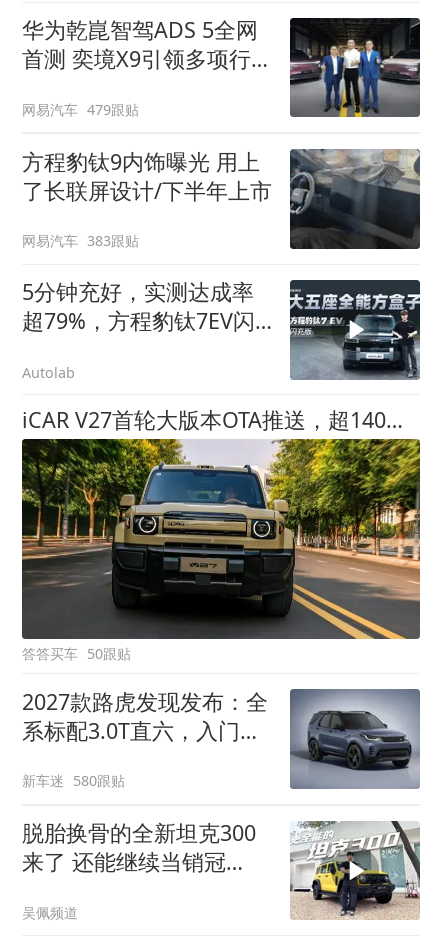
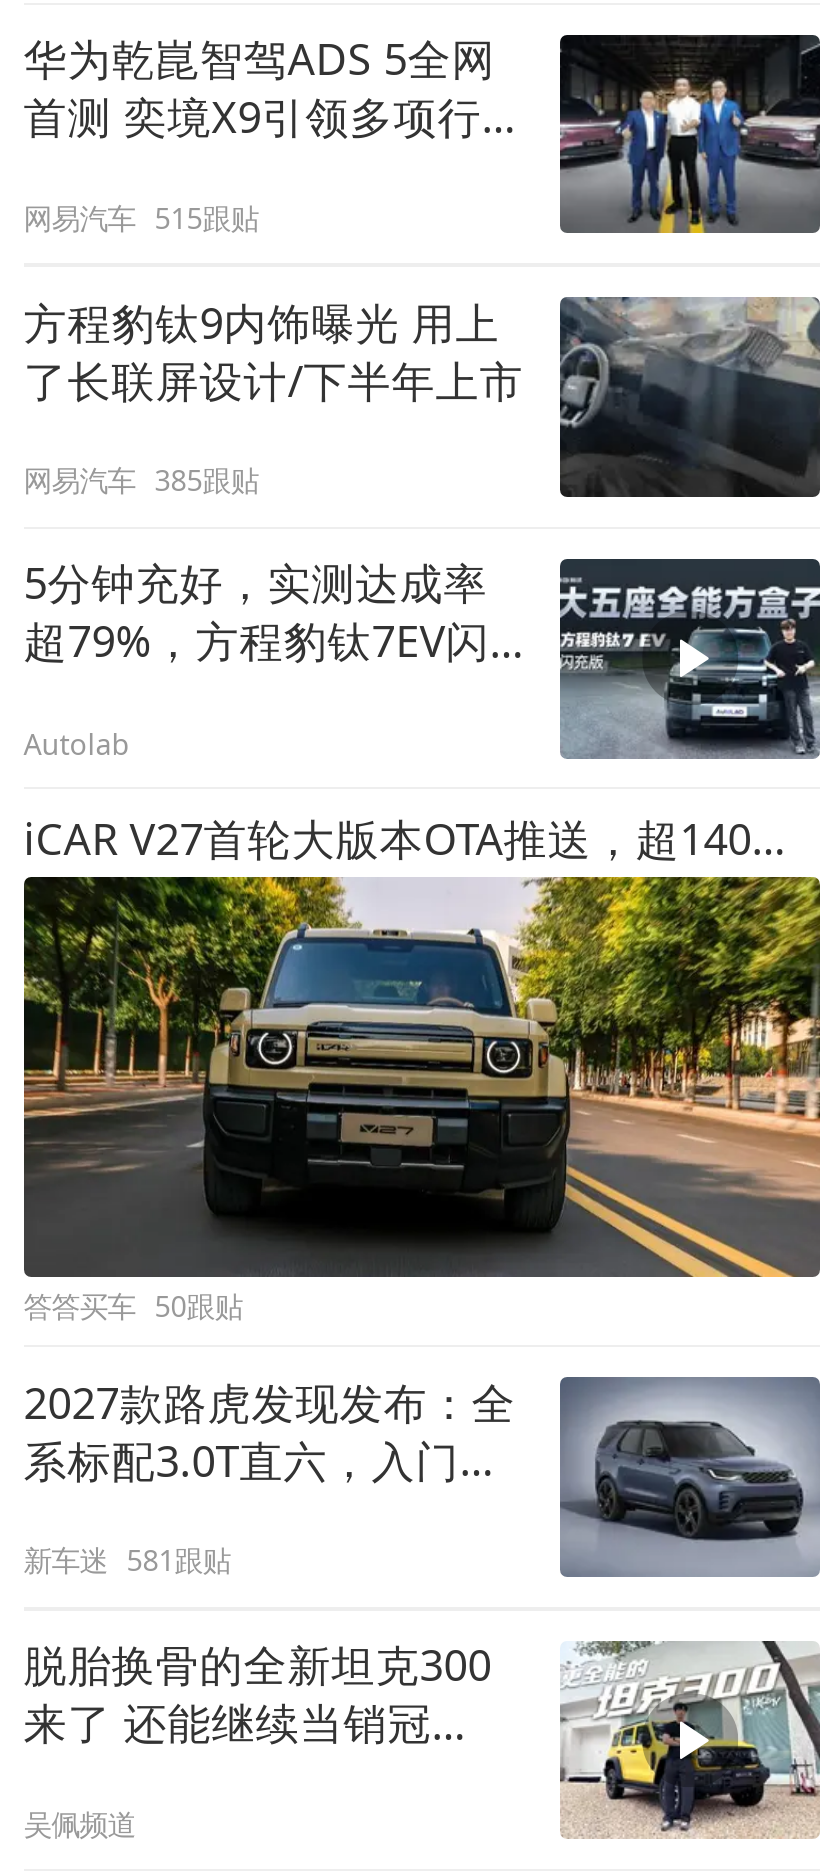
- 网易汽车 479跟贴
+ 网易汽车 515跟贴

- 网易汽车 383跟贴
+ 网易汽车 385跟贴

- 新车迷 580跟贴
+ 新车迷 581跟贴
